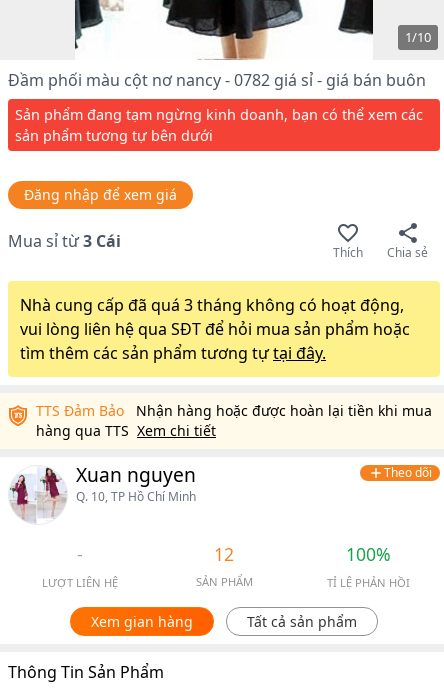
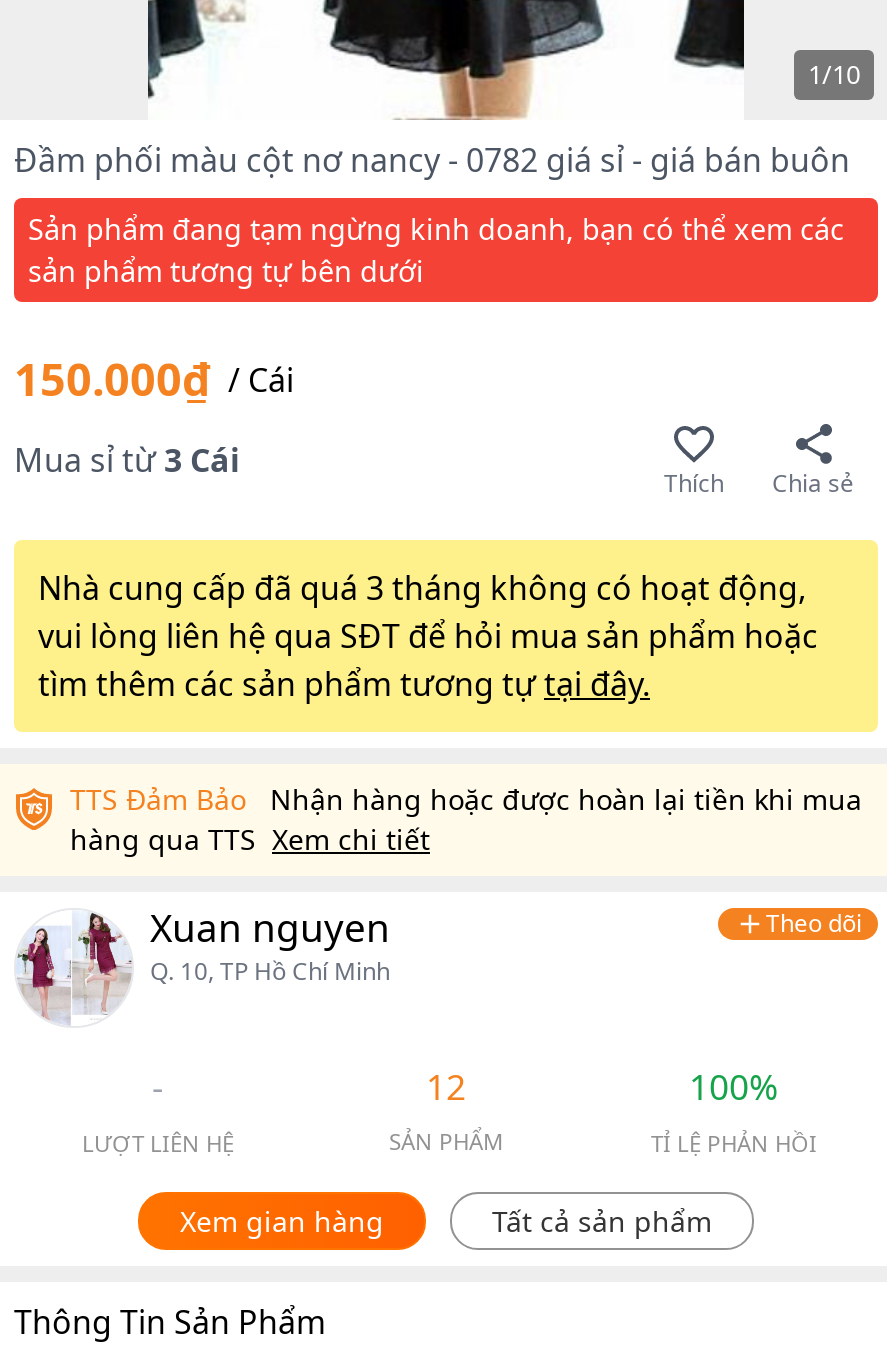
- Đăng nhập để xem giá
+ 150.000₫ /Cái
